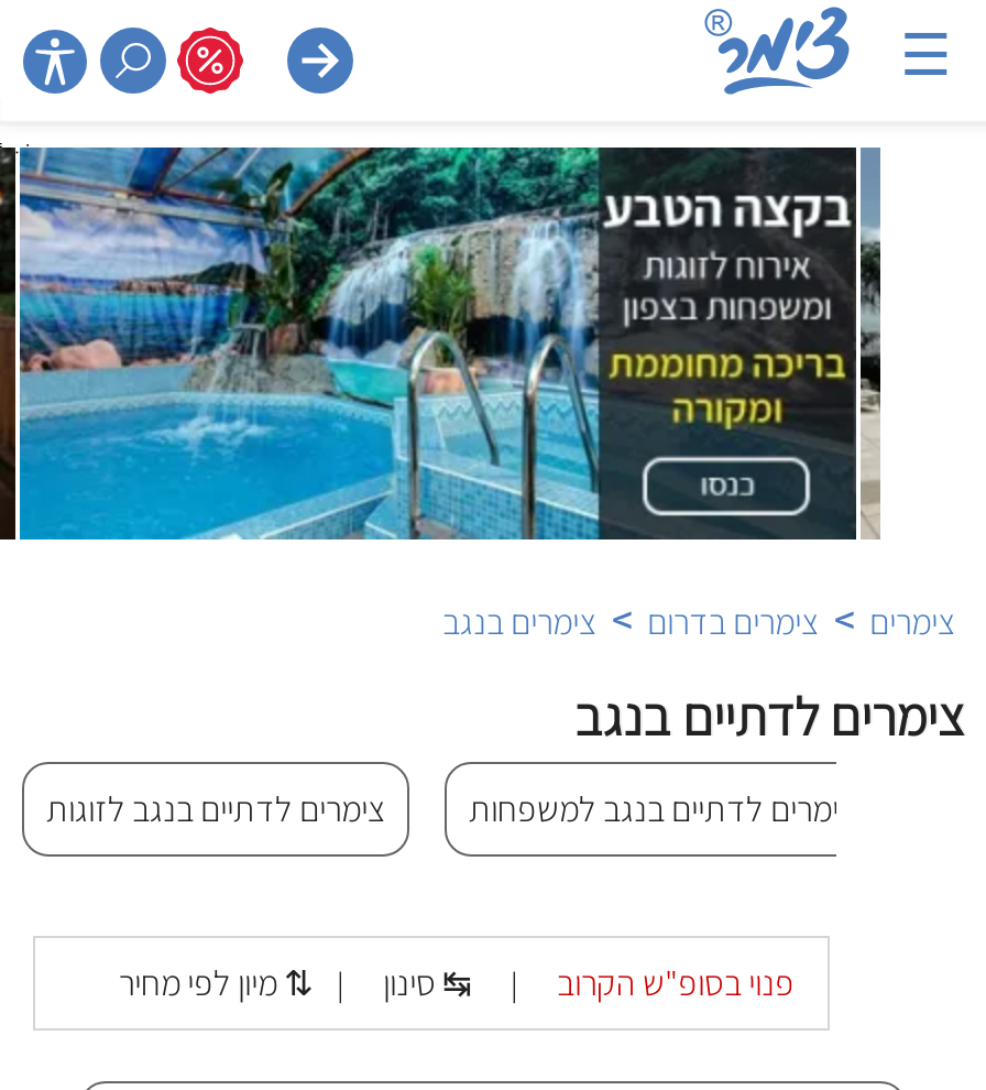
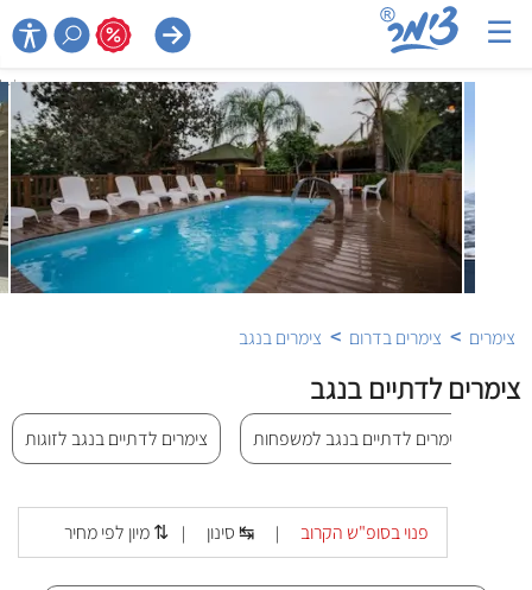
- [image]
+ [image]
